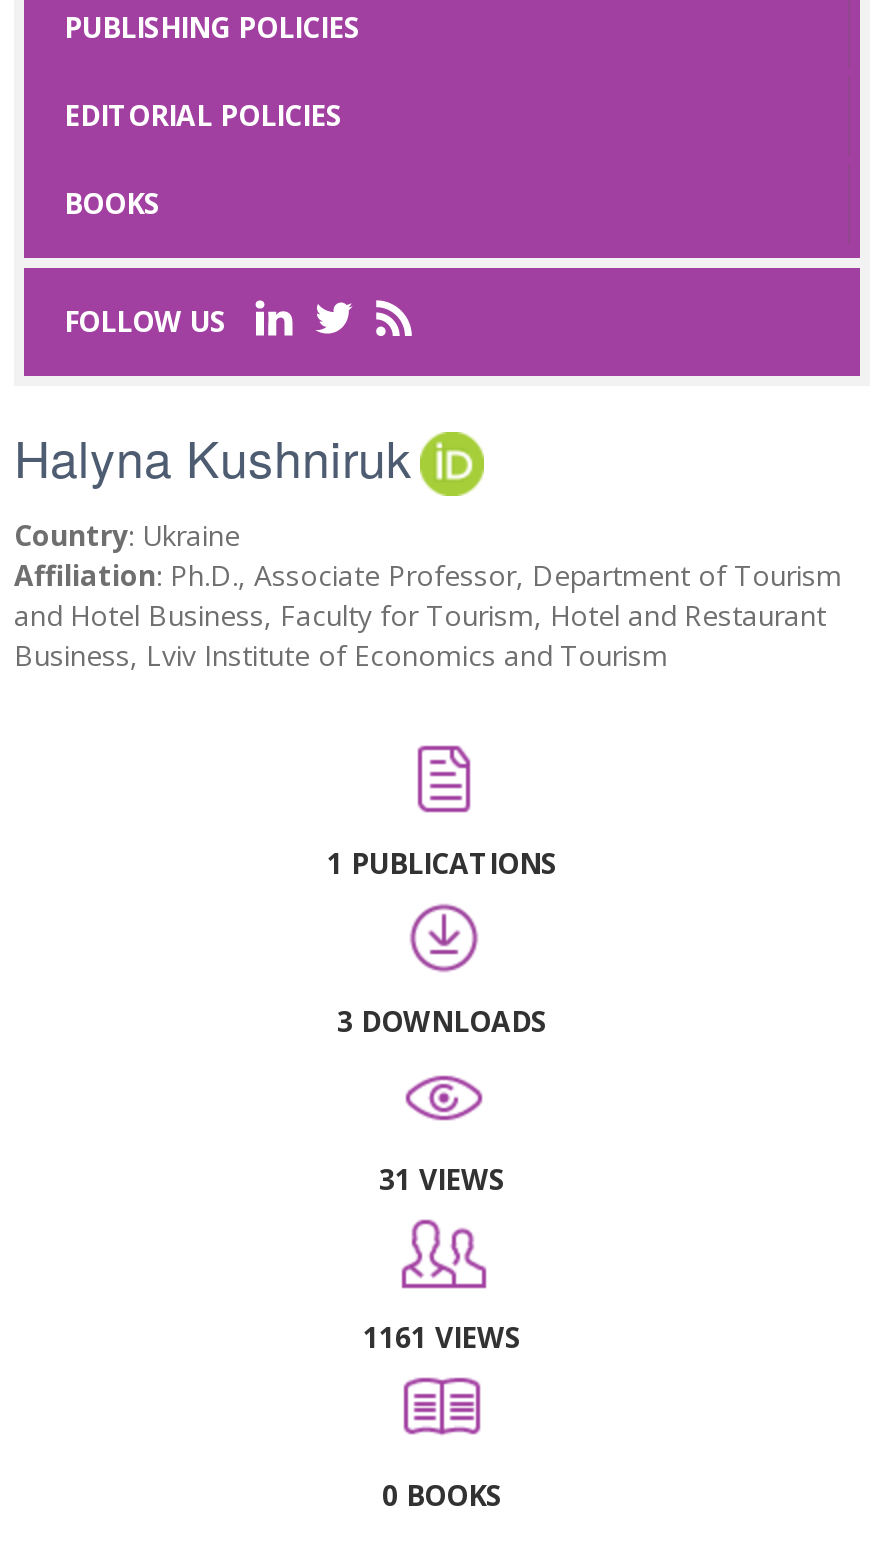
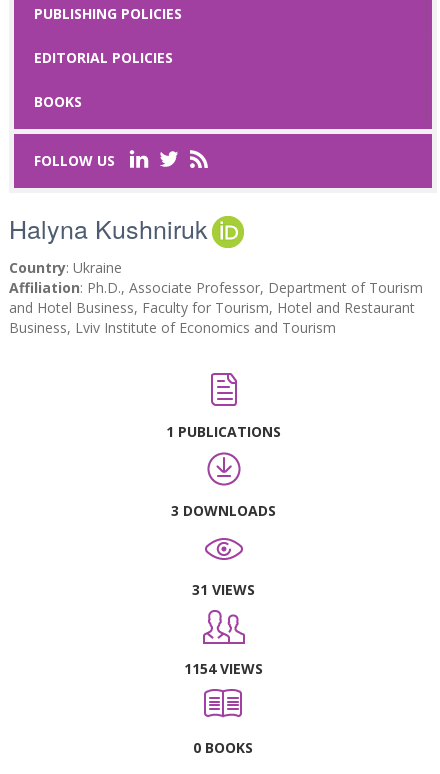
- 1161 VIEWS
+ 1154 VIEWS
